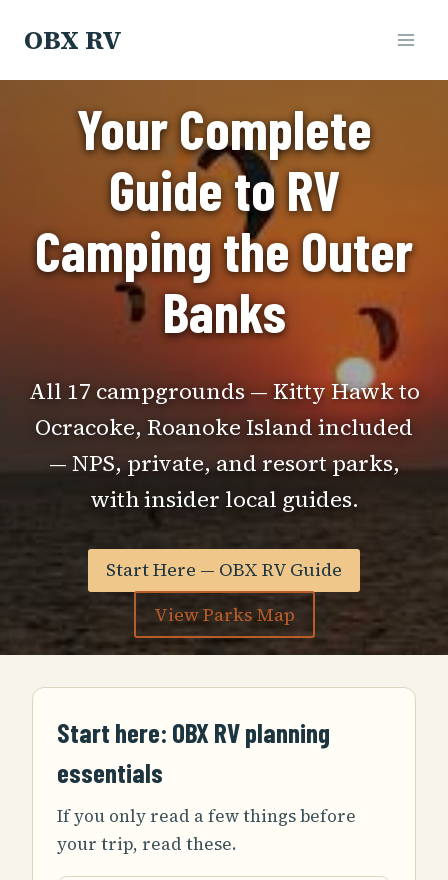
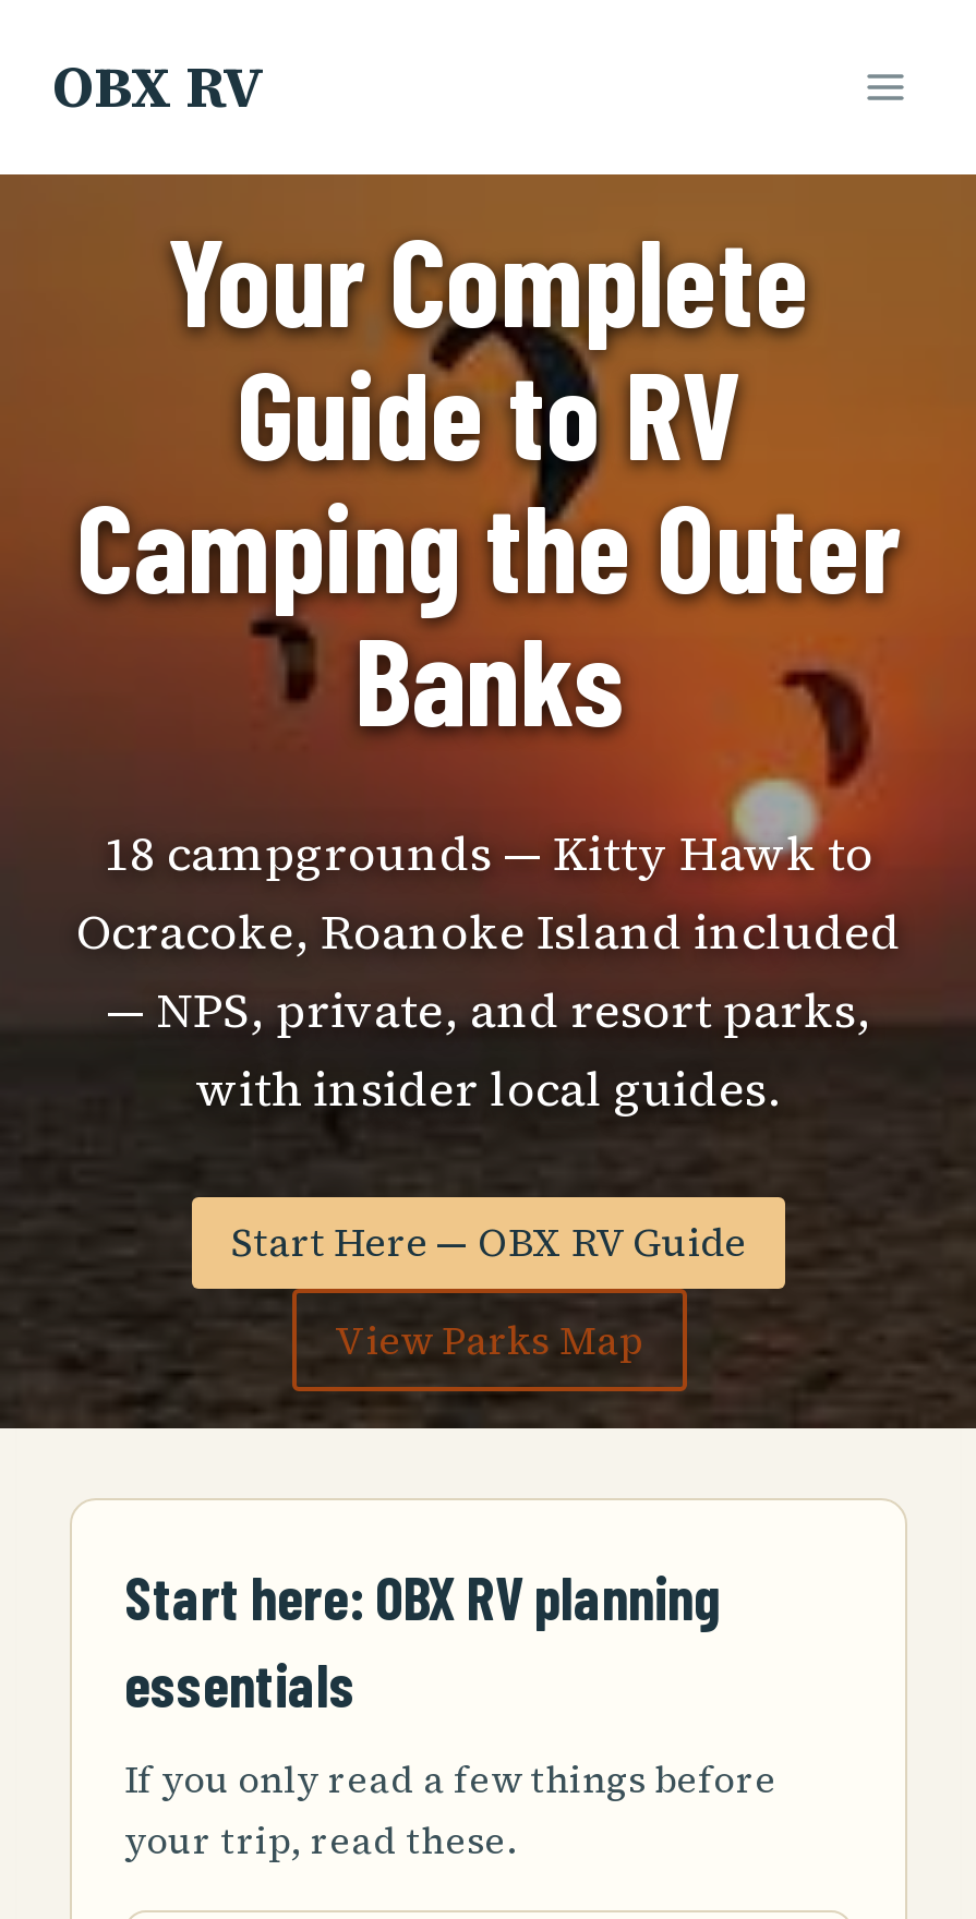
- All 17 campgrounds — Kitty Hawk to
+ 18 campgrounds — Kitty Hawk to
